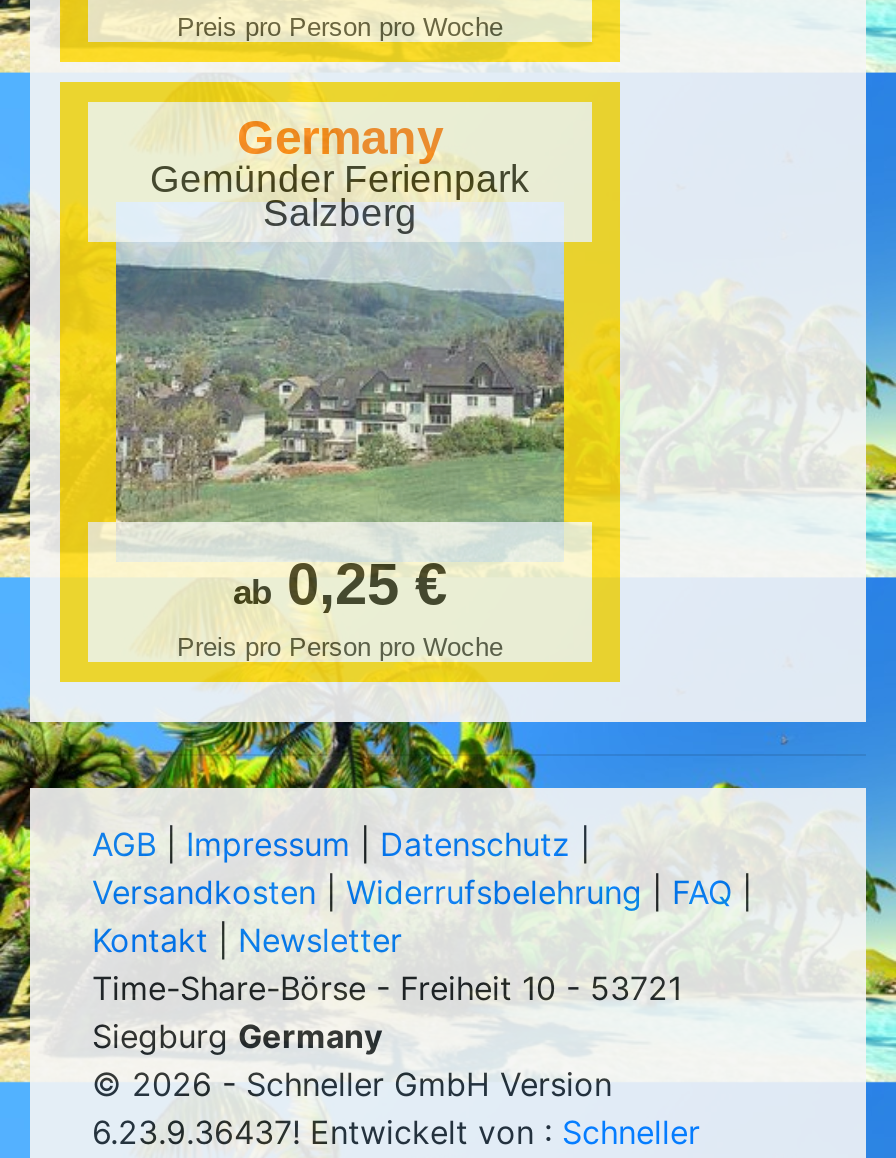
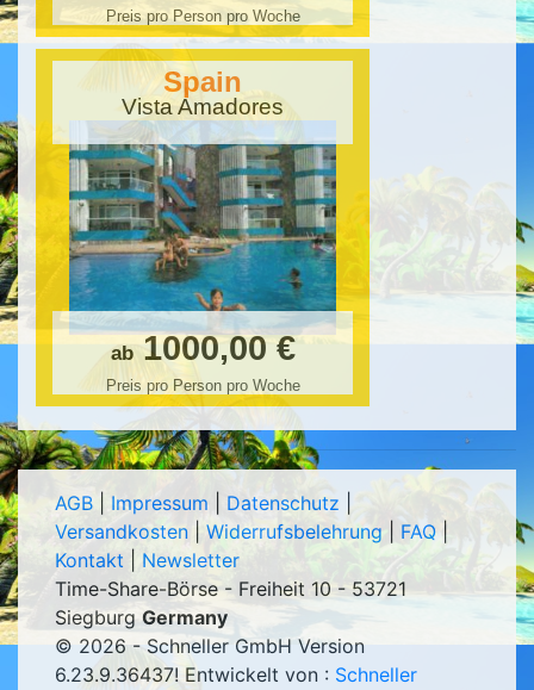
- Germany
- Gemünder Ferienpark
- Salzberg
+ Spain
+ Vista Amadores

- [image]
- ab 0,25 €
+ [image]
+ ab 1000,00 €
